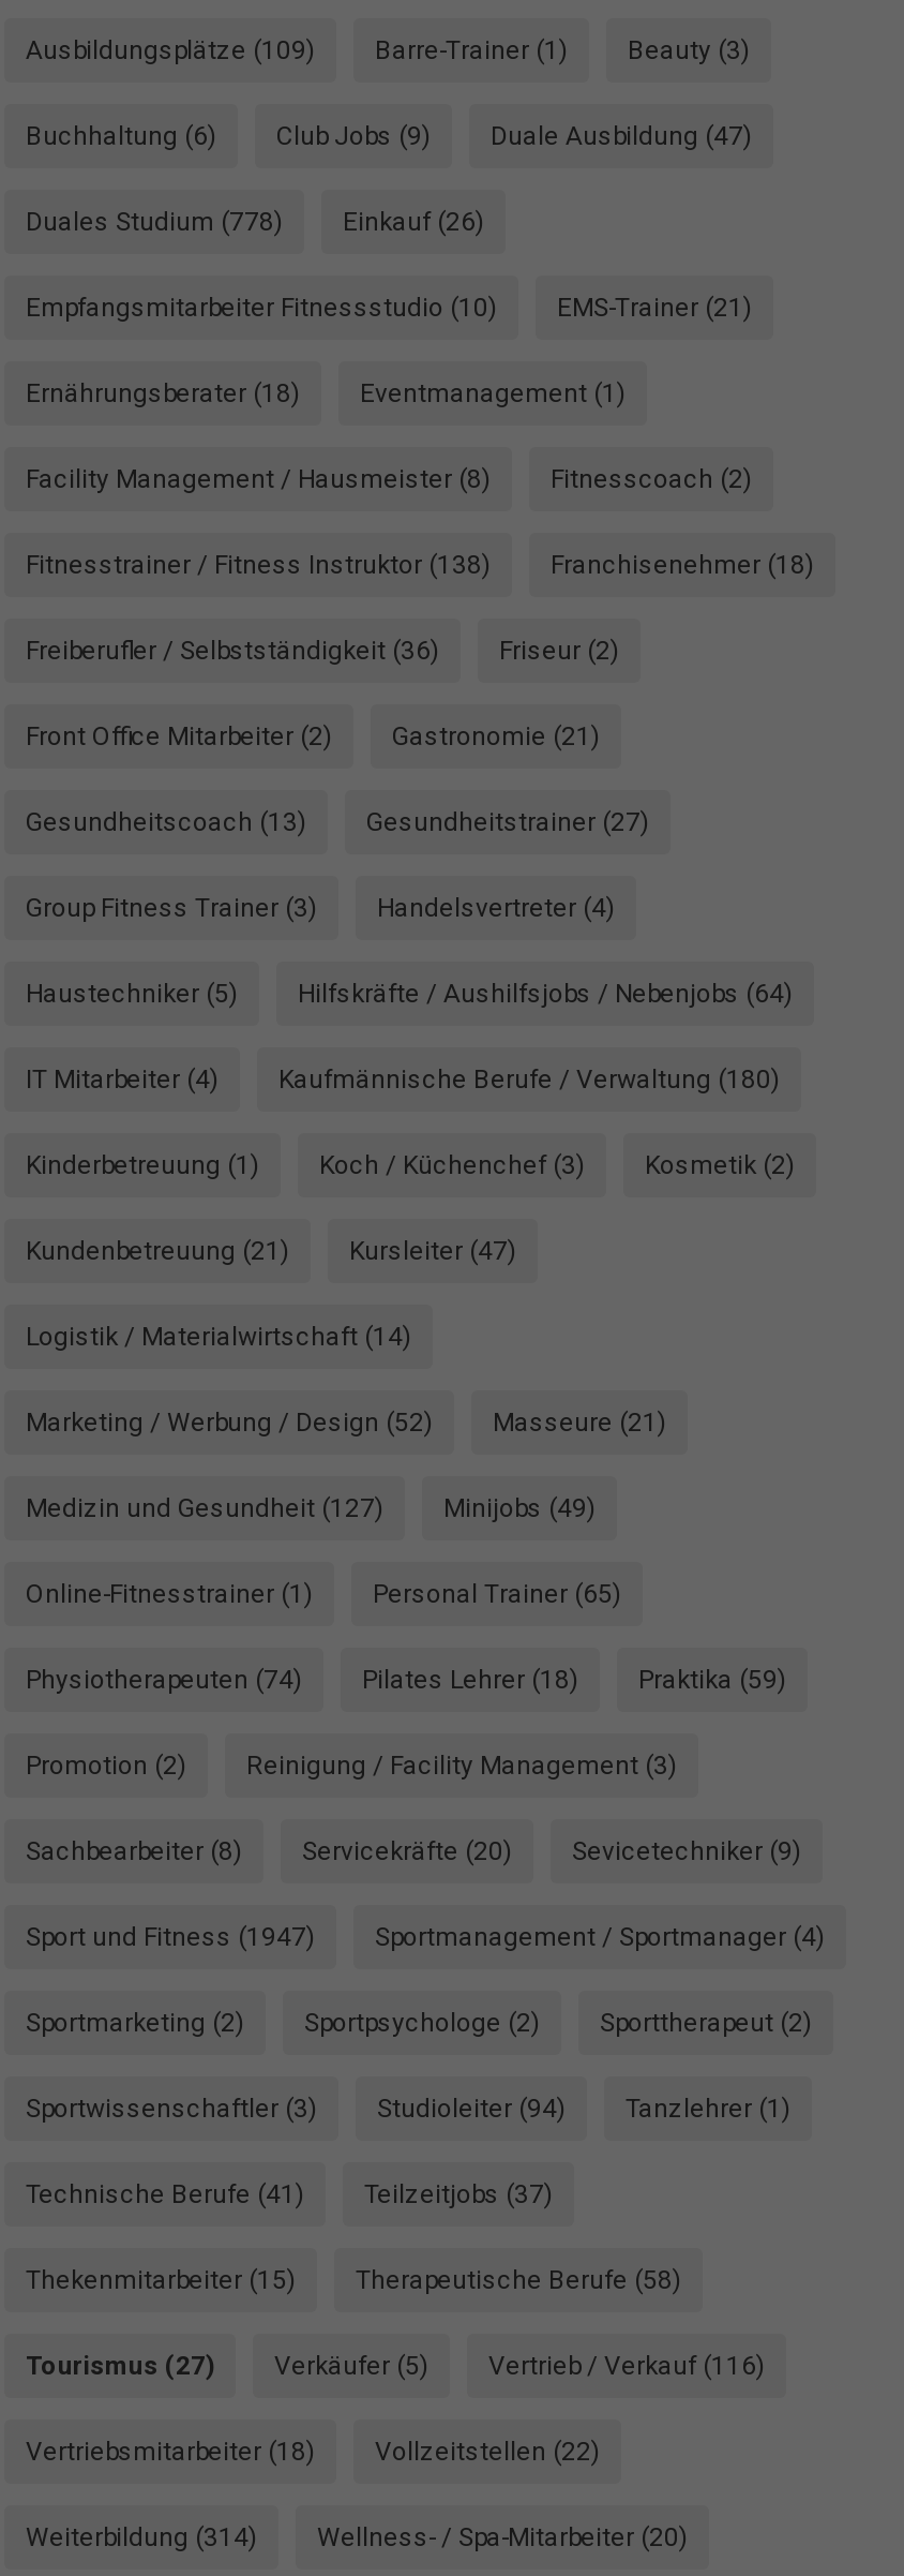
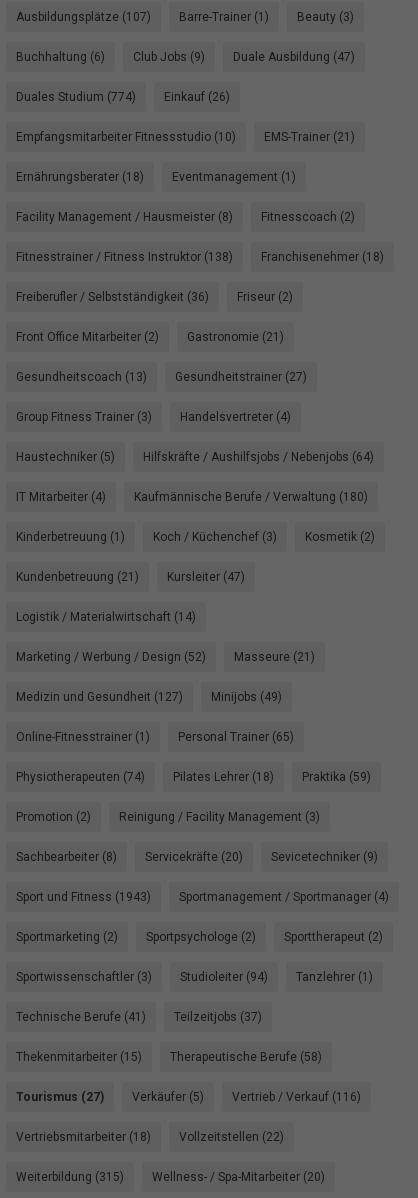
- Ausbildungsplätze (109)
+ Ausbildungsplätze (107)

- Duales Studium (778)
+ Duales Studium (774)

- Sport und Fitness (1947)
+ Sport und Fitness (1943)

- Weiterbildung (314)
+ Weiterbildung (315)
